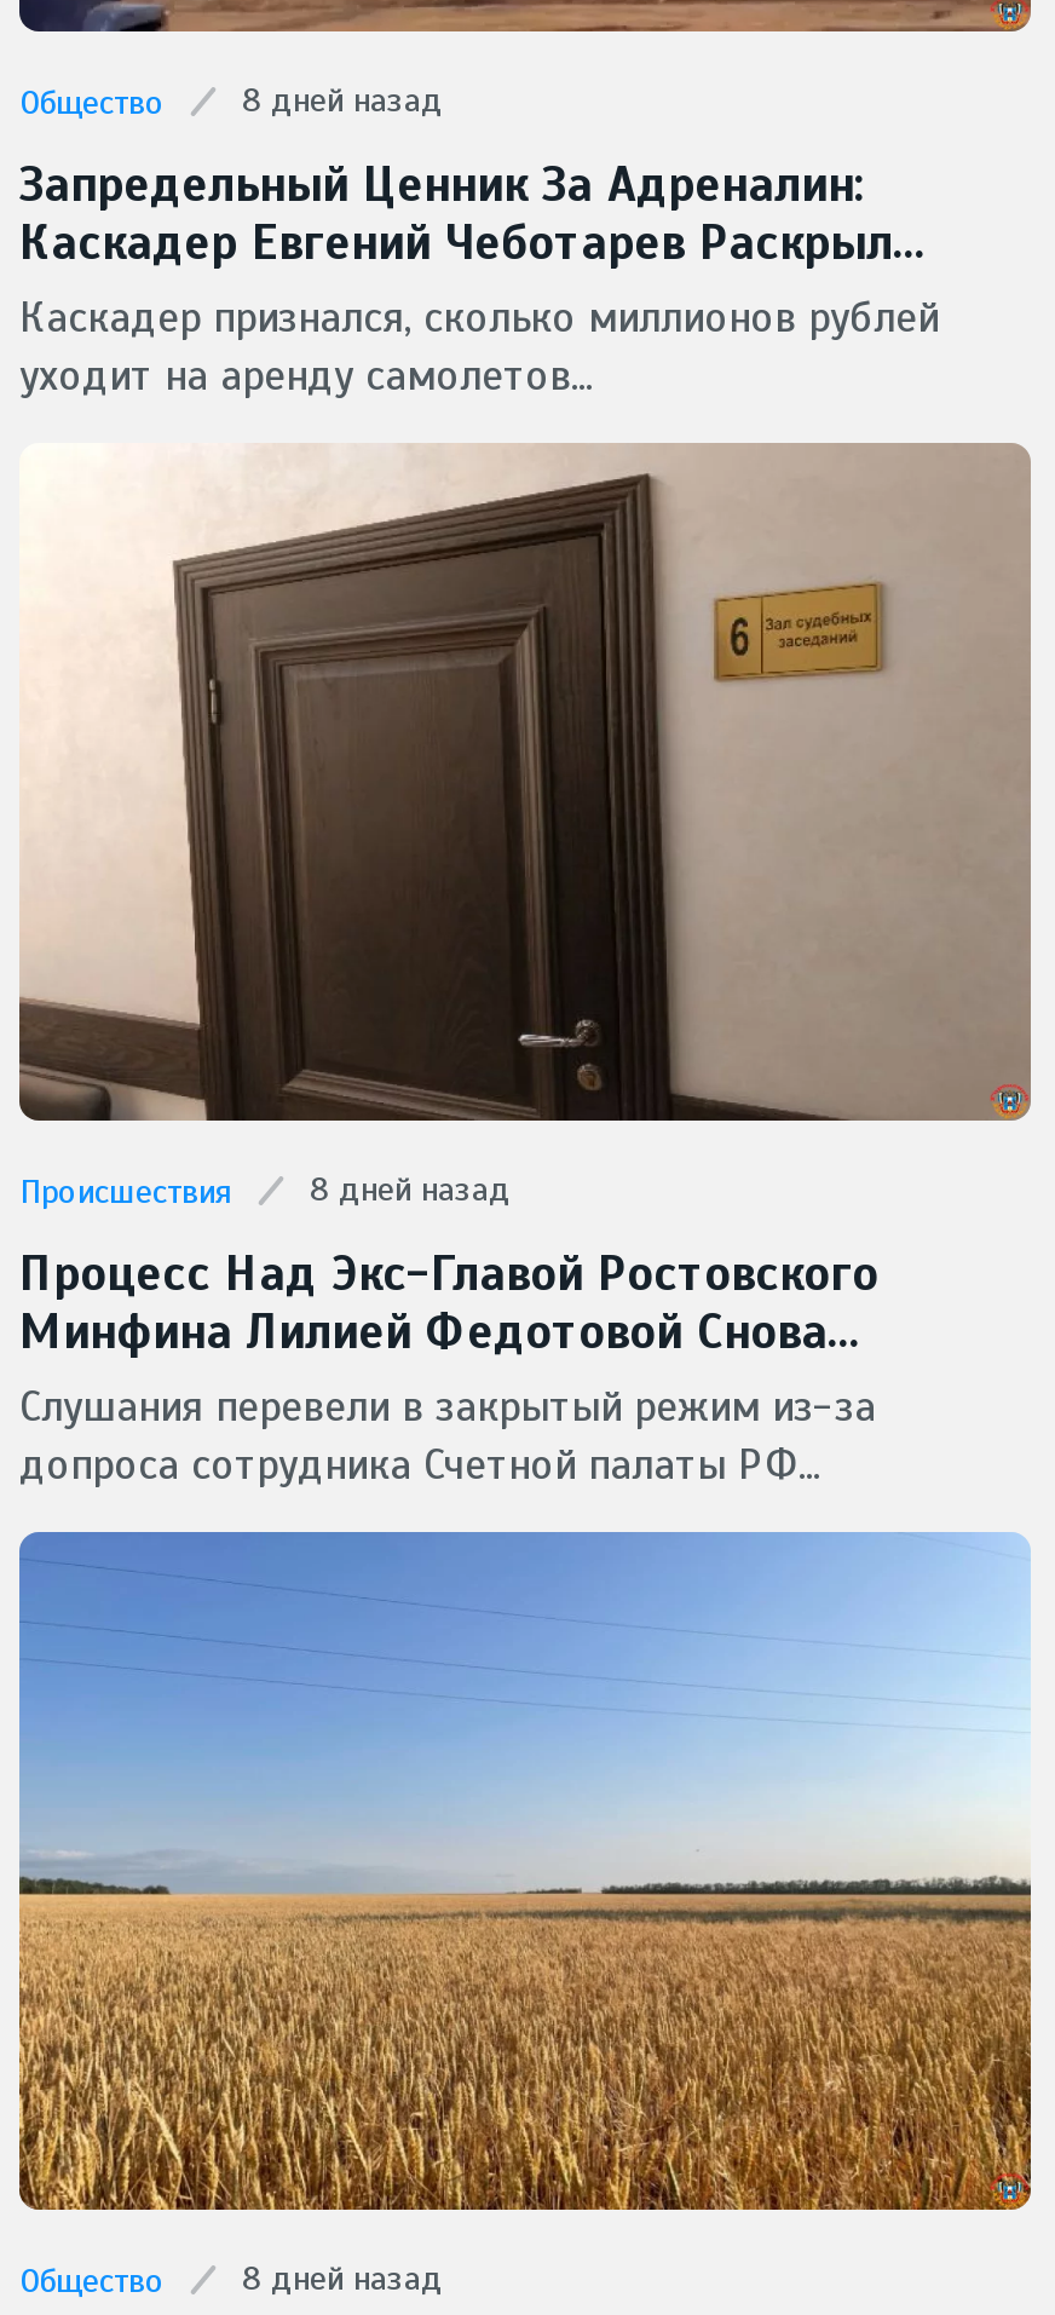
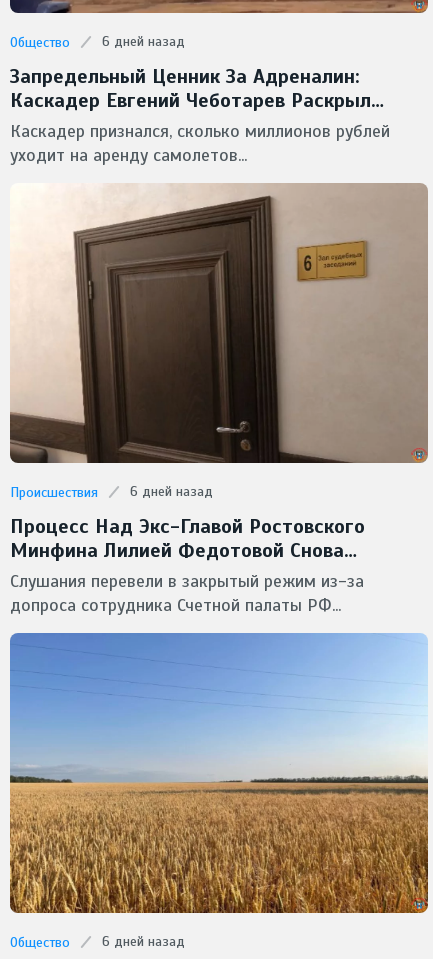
- Общество 8 дней назад
+ Общество 6 дней назад

- Происшествия 8 дней назад
+ Происшествия 6 дней назад

- Общество 8 дней назад
+ Общество 6 дней назад
